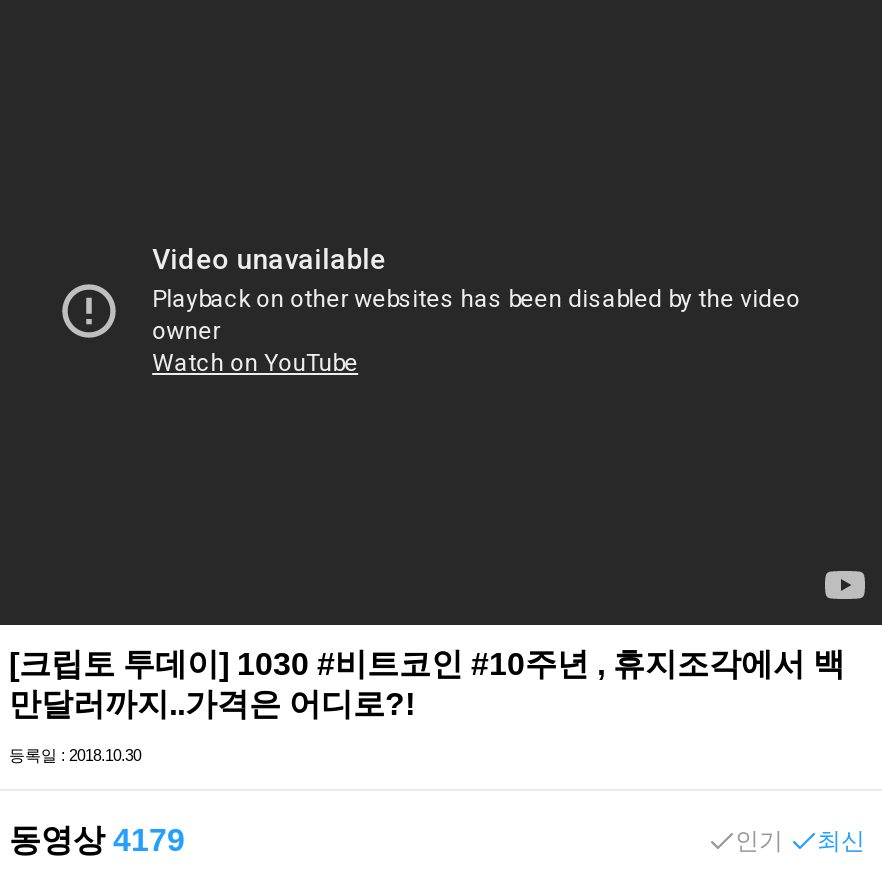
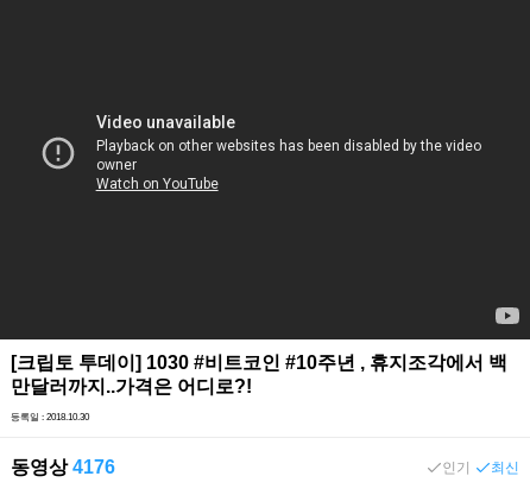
- 동영상 4179
+ 동영상 4176
